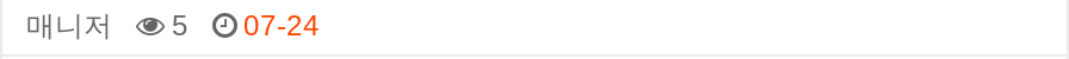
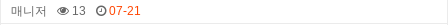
- 5
- 07-24
+ 13
+ 07-21
